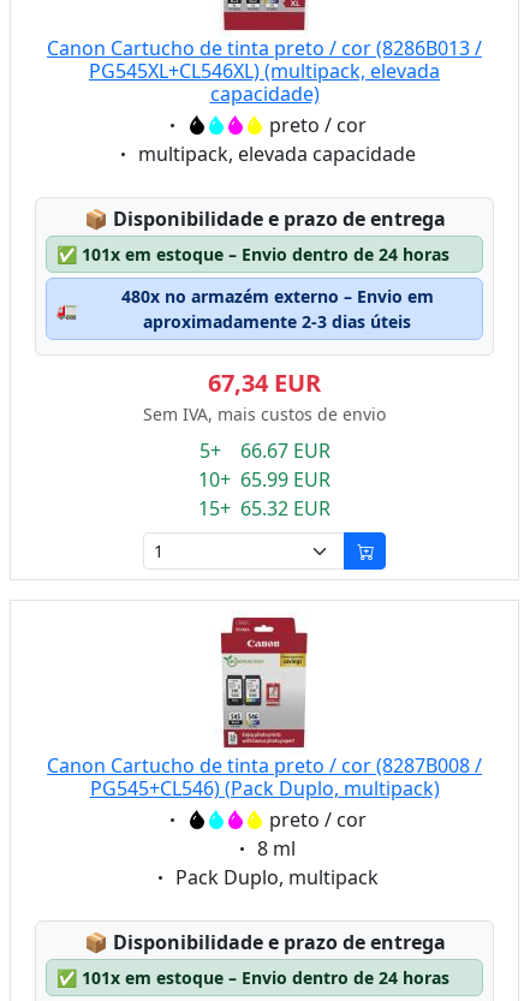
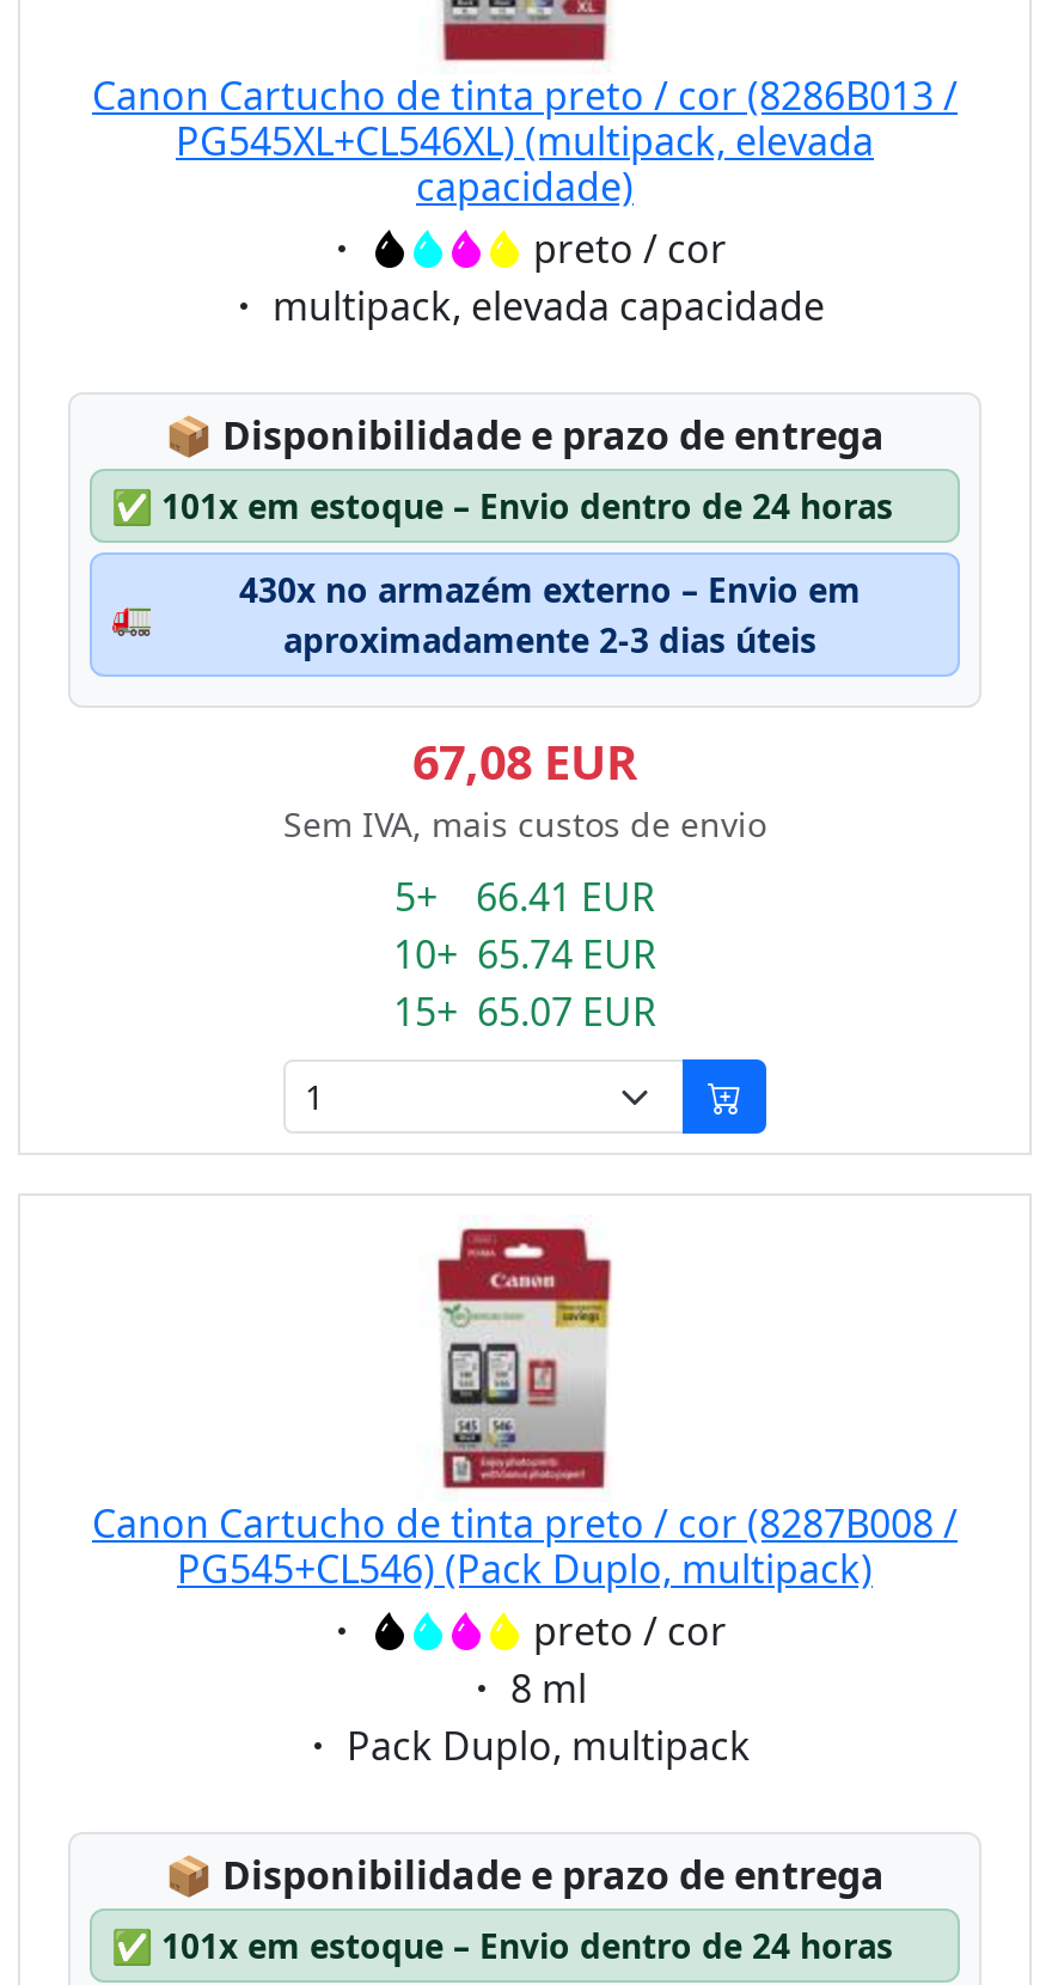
- 480x no armazém externo – Envio em
+ 430x no armazém externo – Envio em

- 67,34 EUR
+ 67,08 EUR

- 5+ 66.67 EUR
+ 5+ 66.41 EUR

- 10+ 65.99 EUR
+ 10+ 65.74 EUR

- 15+ 65.32 EUR
+ 15+ 65.07 EUR
